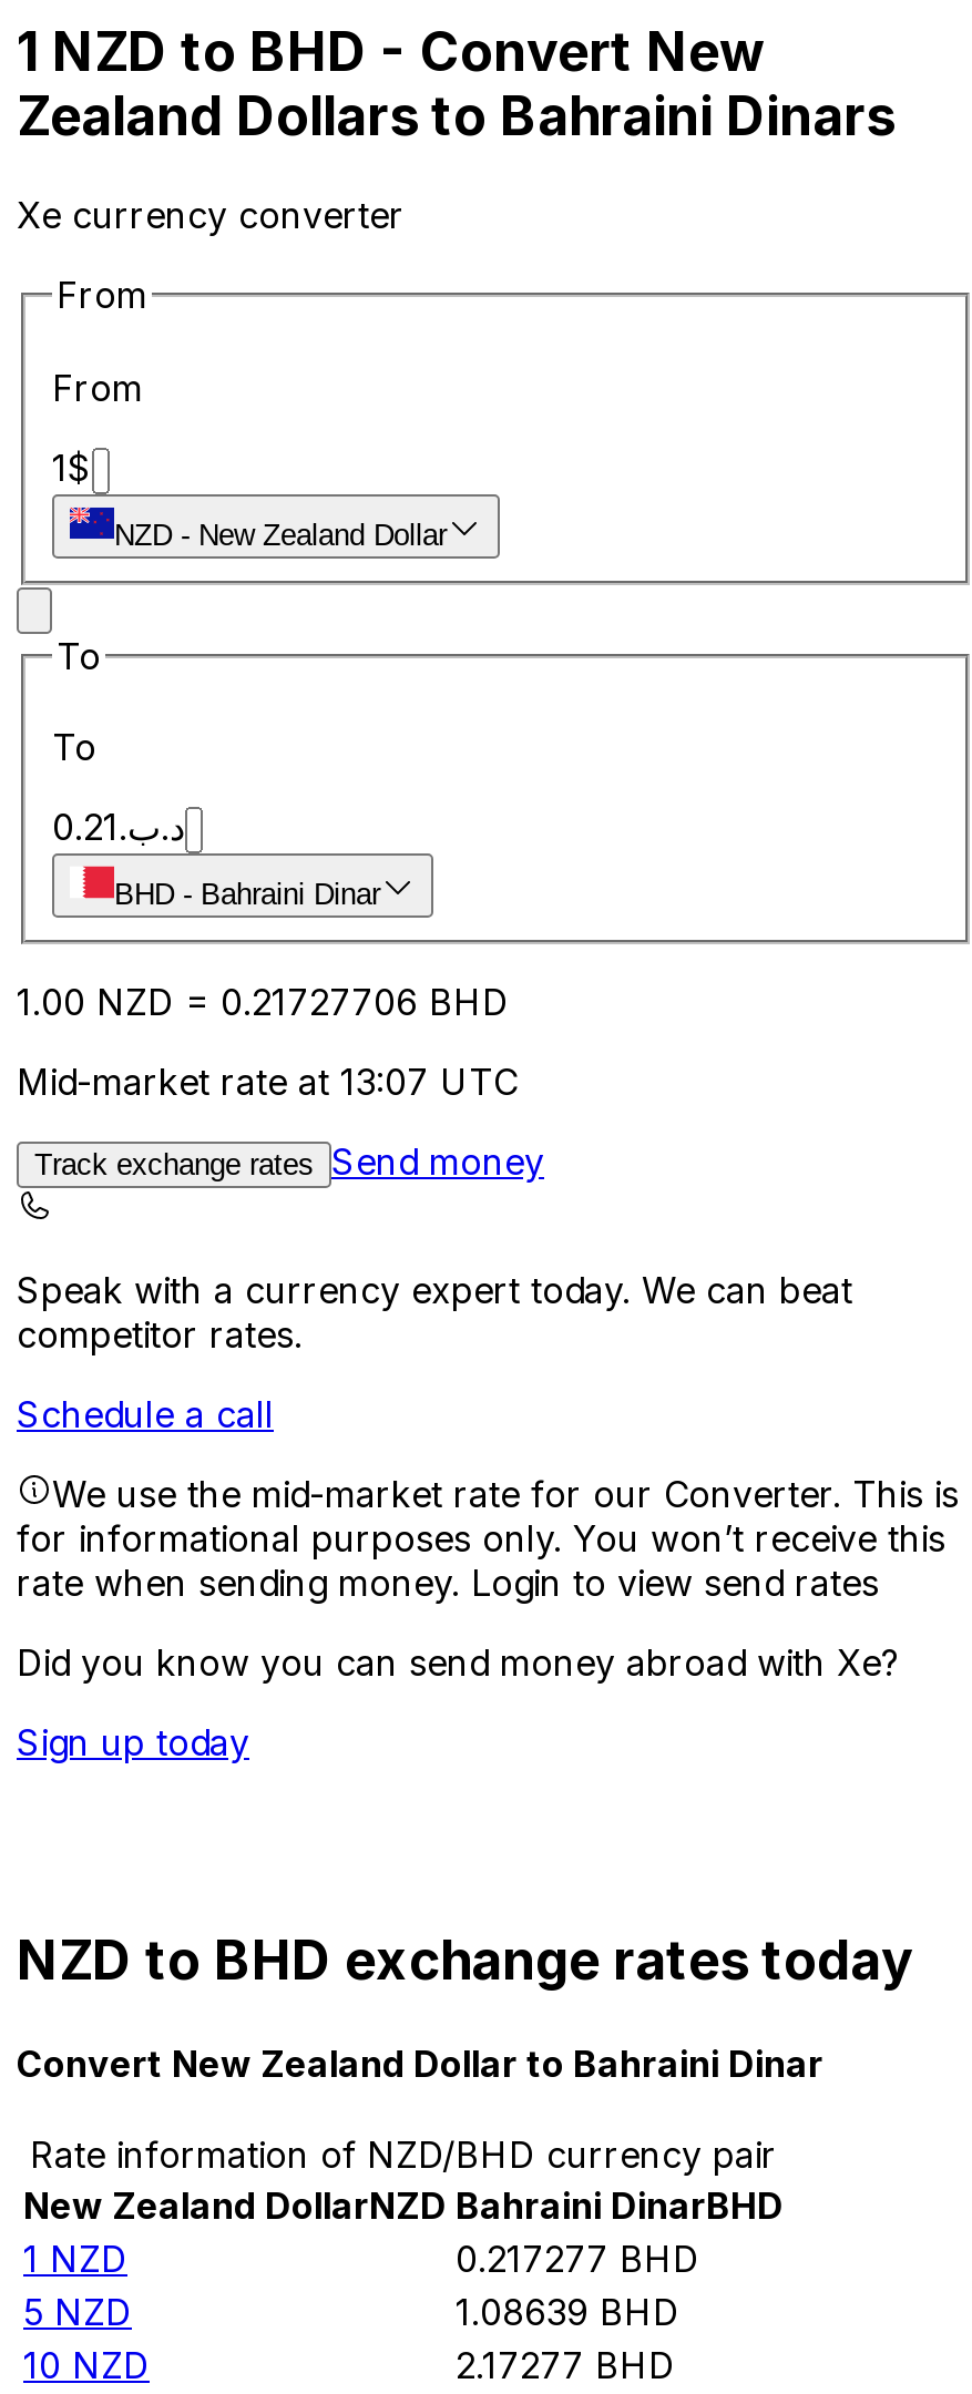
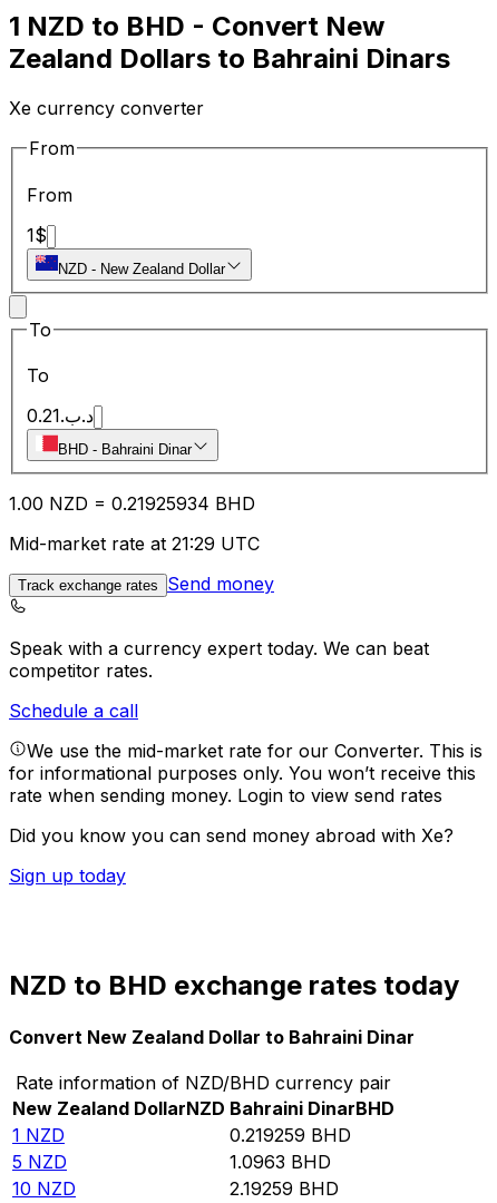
- 1.00 NZD = 0.21727706 BHD
+ 1.00 NZD = 0.21925934 BHD

- Mid-market rate at 13:07 UTC
+ Mid-market rate at 21:29 UTC

- 0.217277 BHD
+ 0.219259 BHD

- 1.08639 BHD
+ 1.0963 BHD

- 2.17277 BHD
+ 2.19259 BHD
